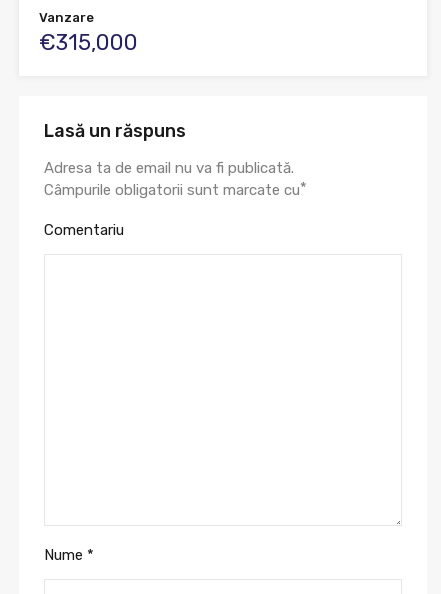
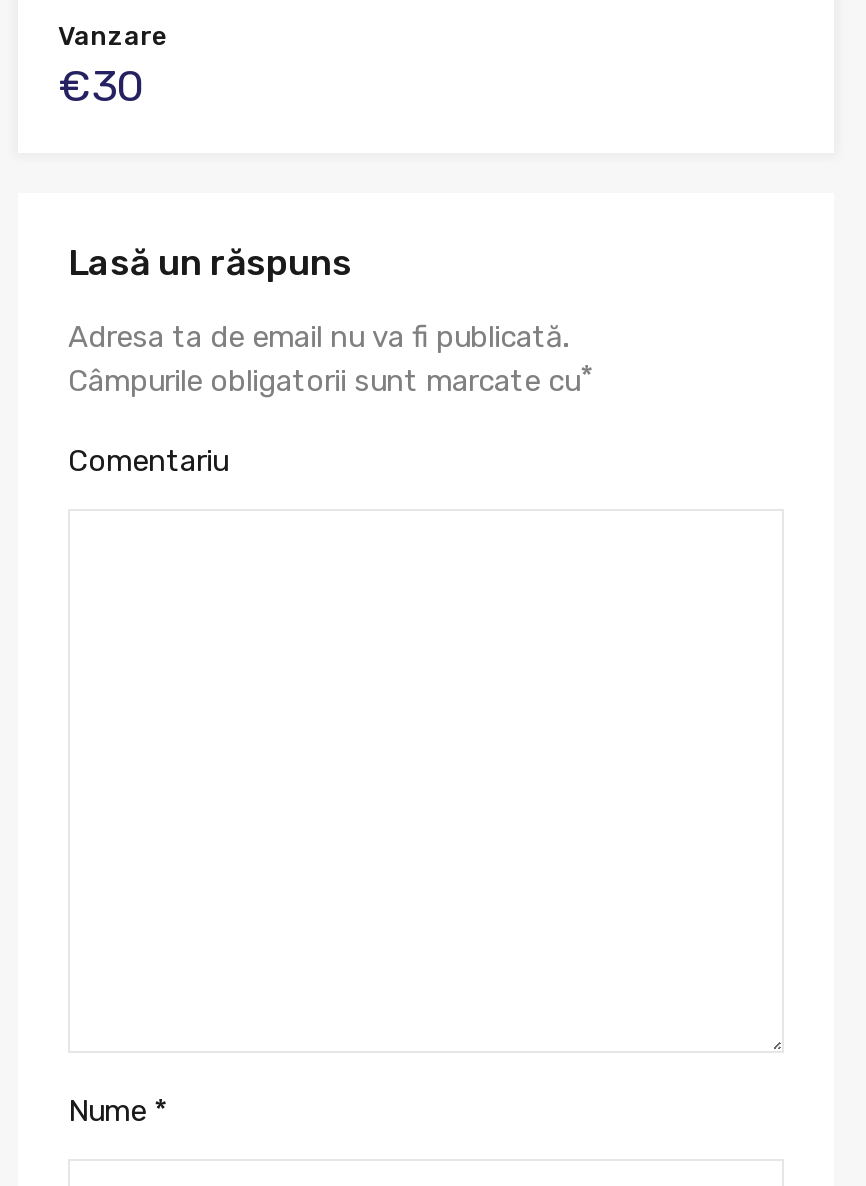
- €315,000
+ €30
